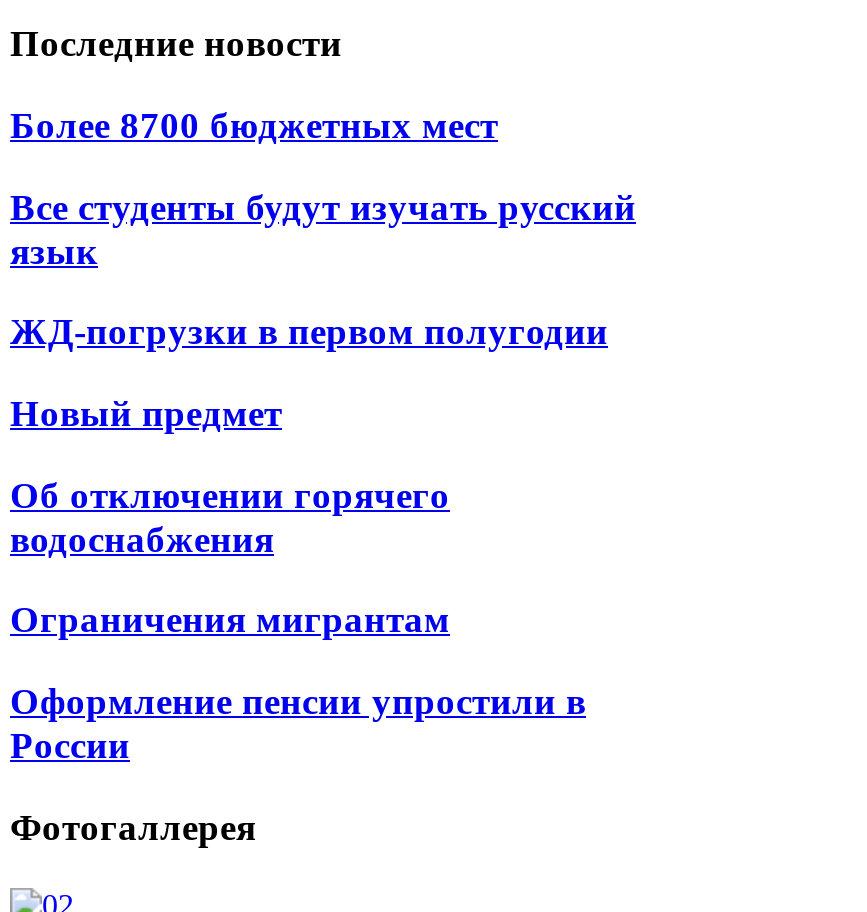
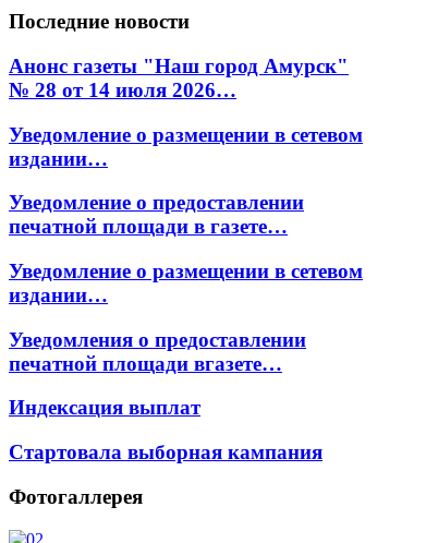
- Более 8700 бюджетных мест
+ Анонс газеты "Наш город Амурск"
+ № 28 от 14 июля 2026…

- Все студенты будут изучать русский
- язык
+ Уведомление о размещении в сетевом
+ издании…

- ЖД-погрузки в первом полугодии
+ Уведомление о предоставлении
+ печатной площади в газете…

- Новый предмет
+ Уведомление о размещении в сетевом
+ издании…

- Об отключении горячего
- водоснабжения
+ Уведомления о предоставлении
+ печатной площади вгазете…

- Ограничения мигрантам
+ Индексация выплат

- Оформление пенсии упростили в
- России
+ Стартовала выборная кампания
